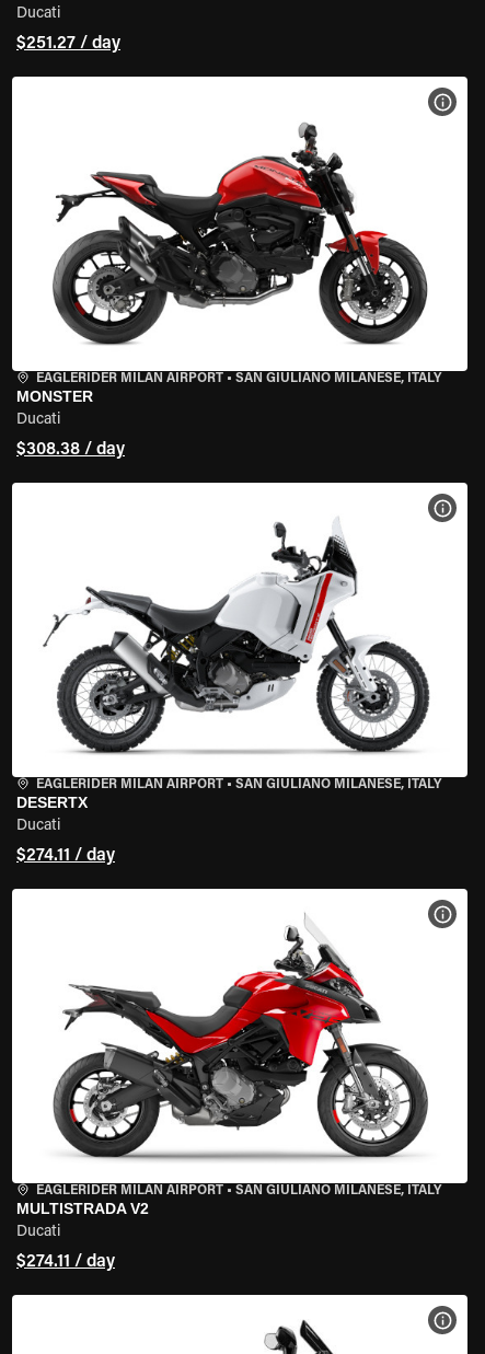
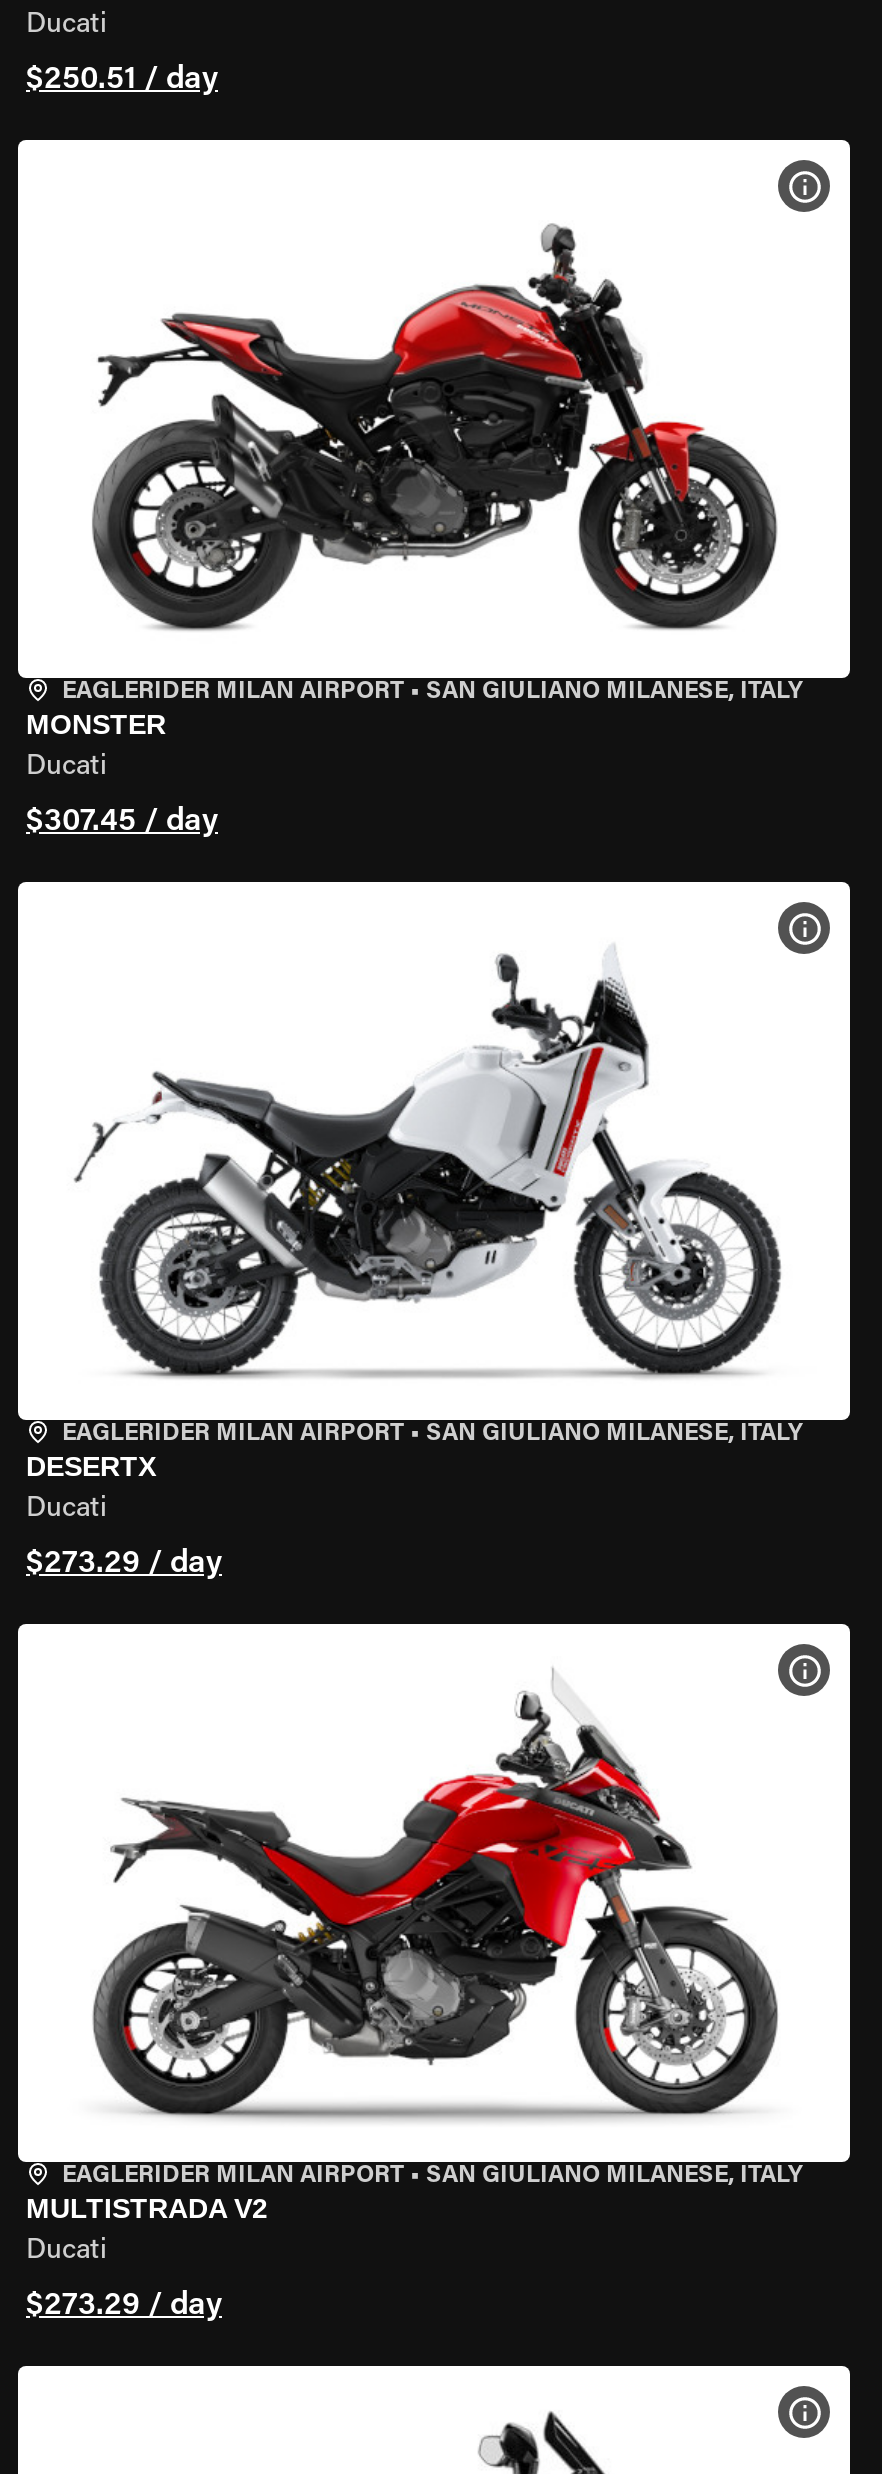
- $251.27 / day
+ $250.51 / day

- $308.38 / day
+ $307.45 / day

- $274.11 / day
+ $273.29 / day

- $274.11 / day
+ $273.29 / day
